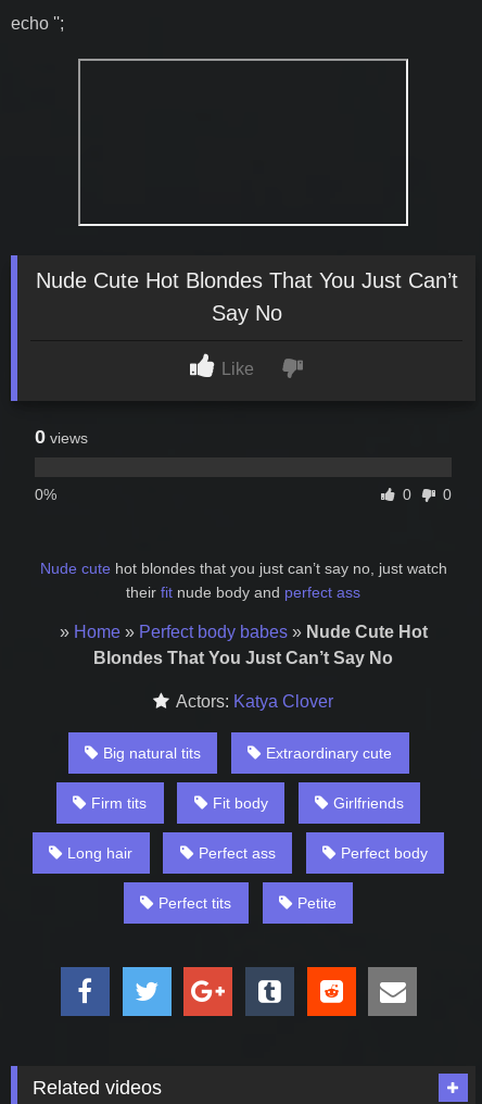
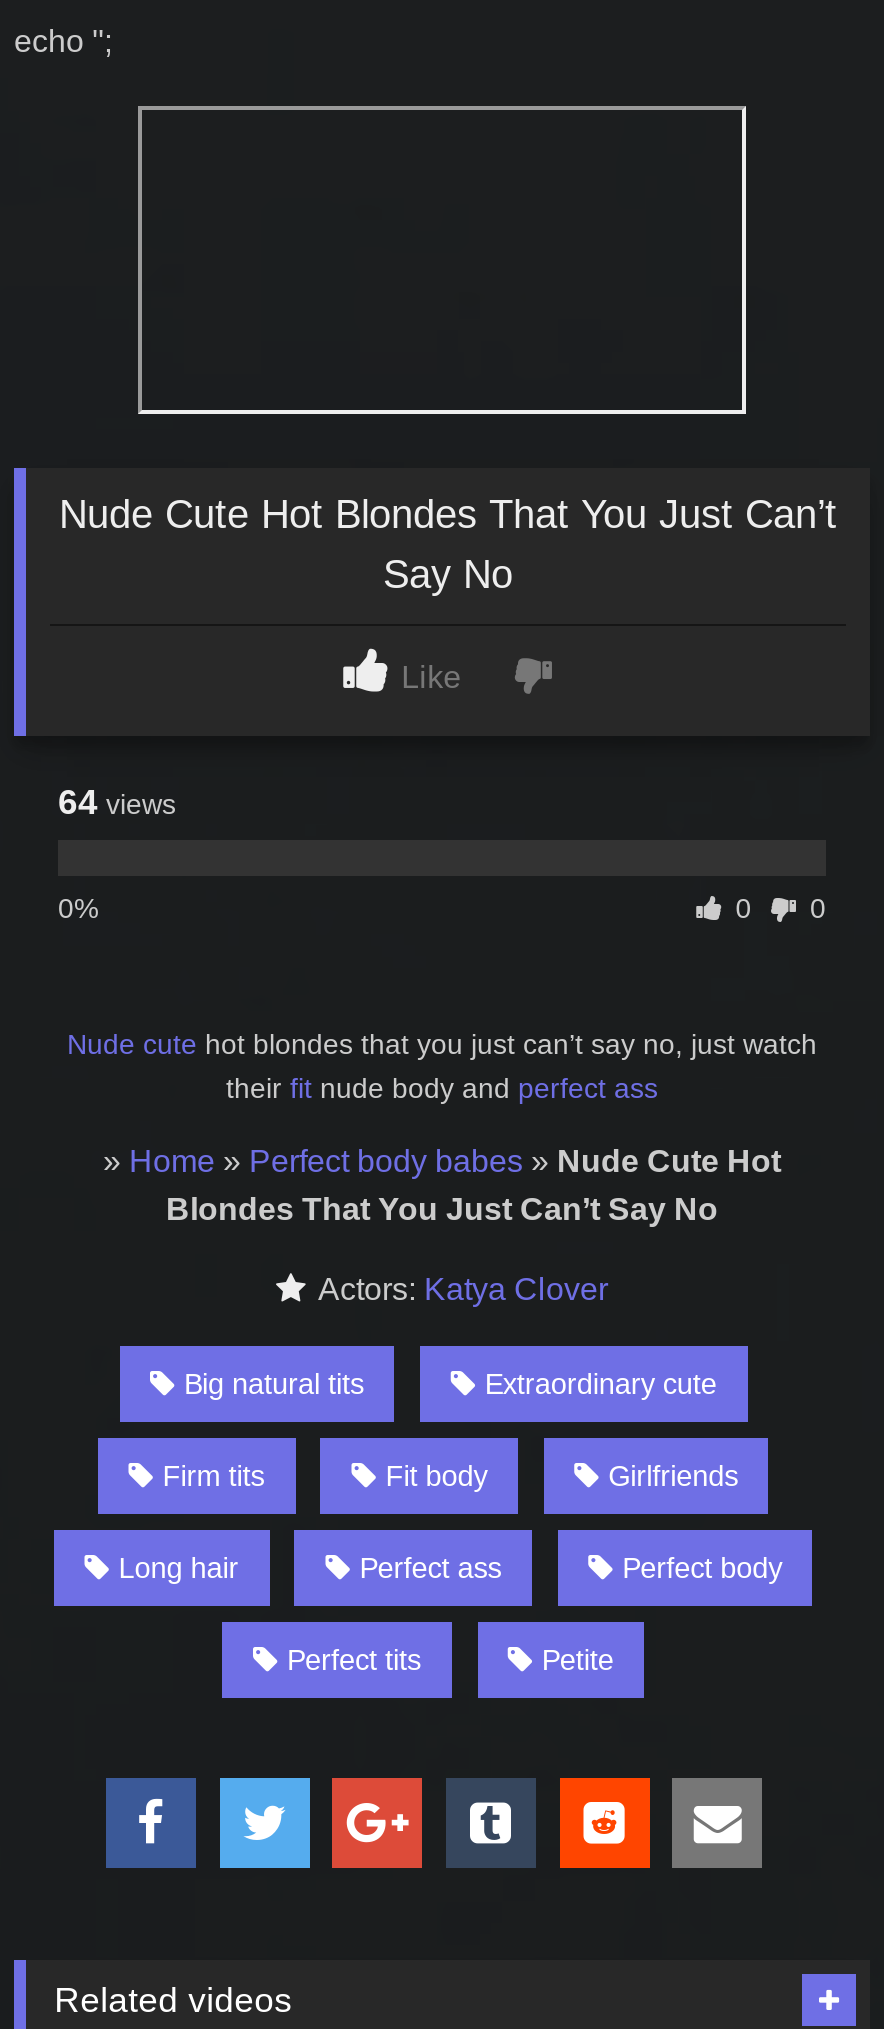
- 0 views
+ 64 views
